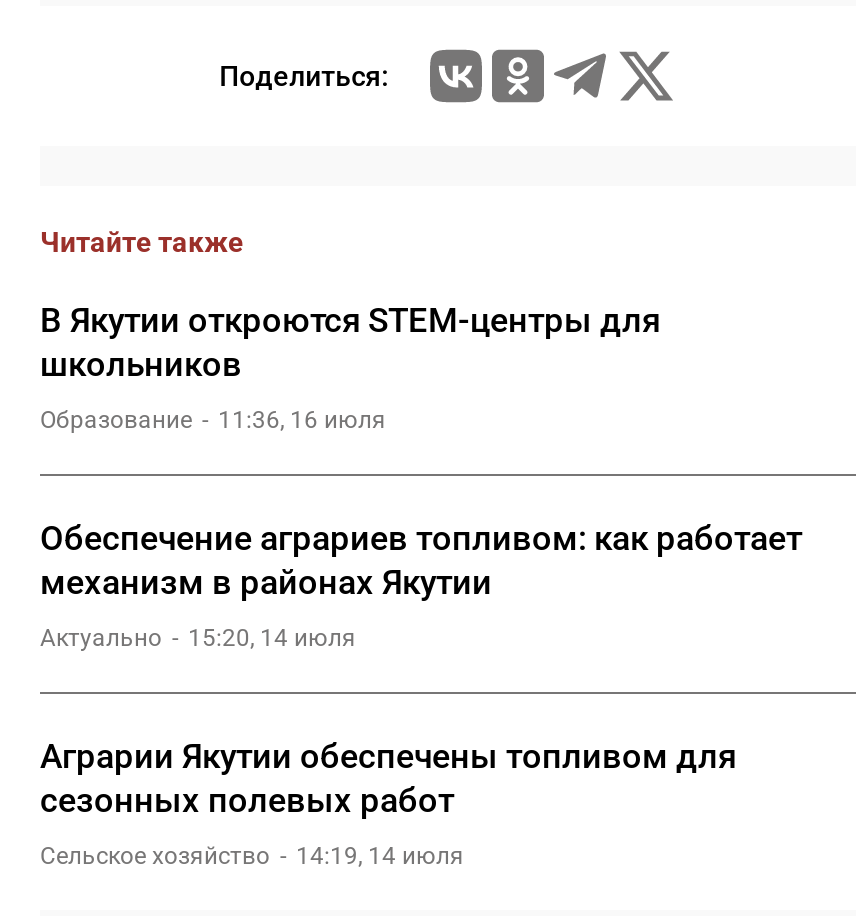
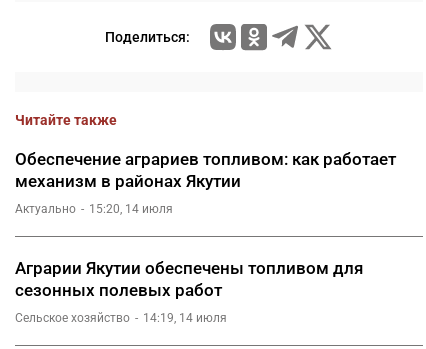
- В Якутии откроются STEM-центры для
- школьников
- Образование
- 11:36, 16 июля
